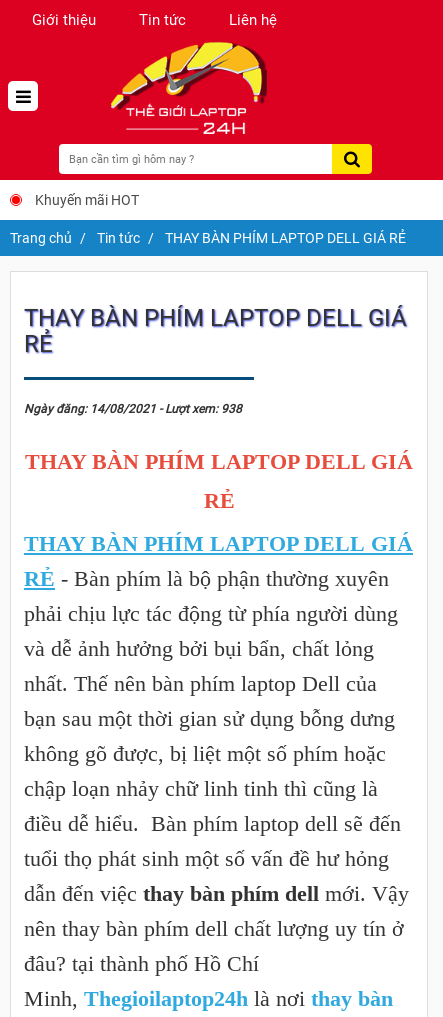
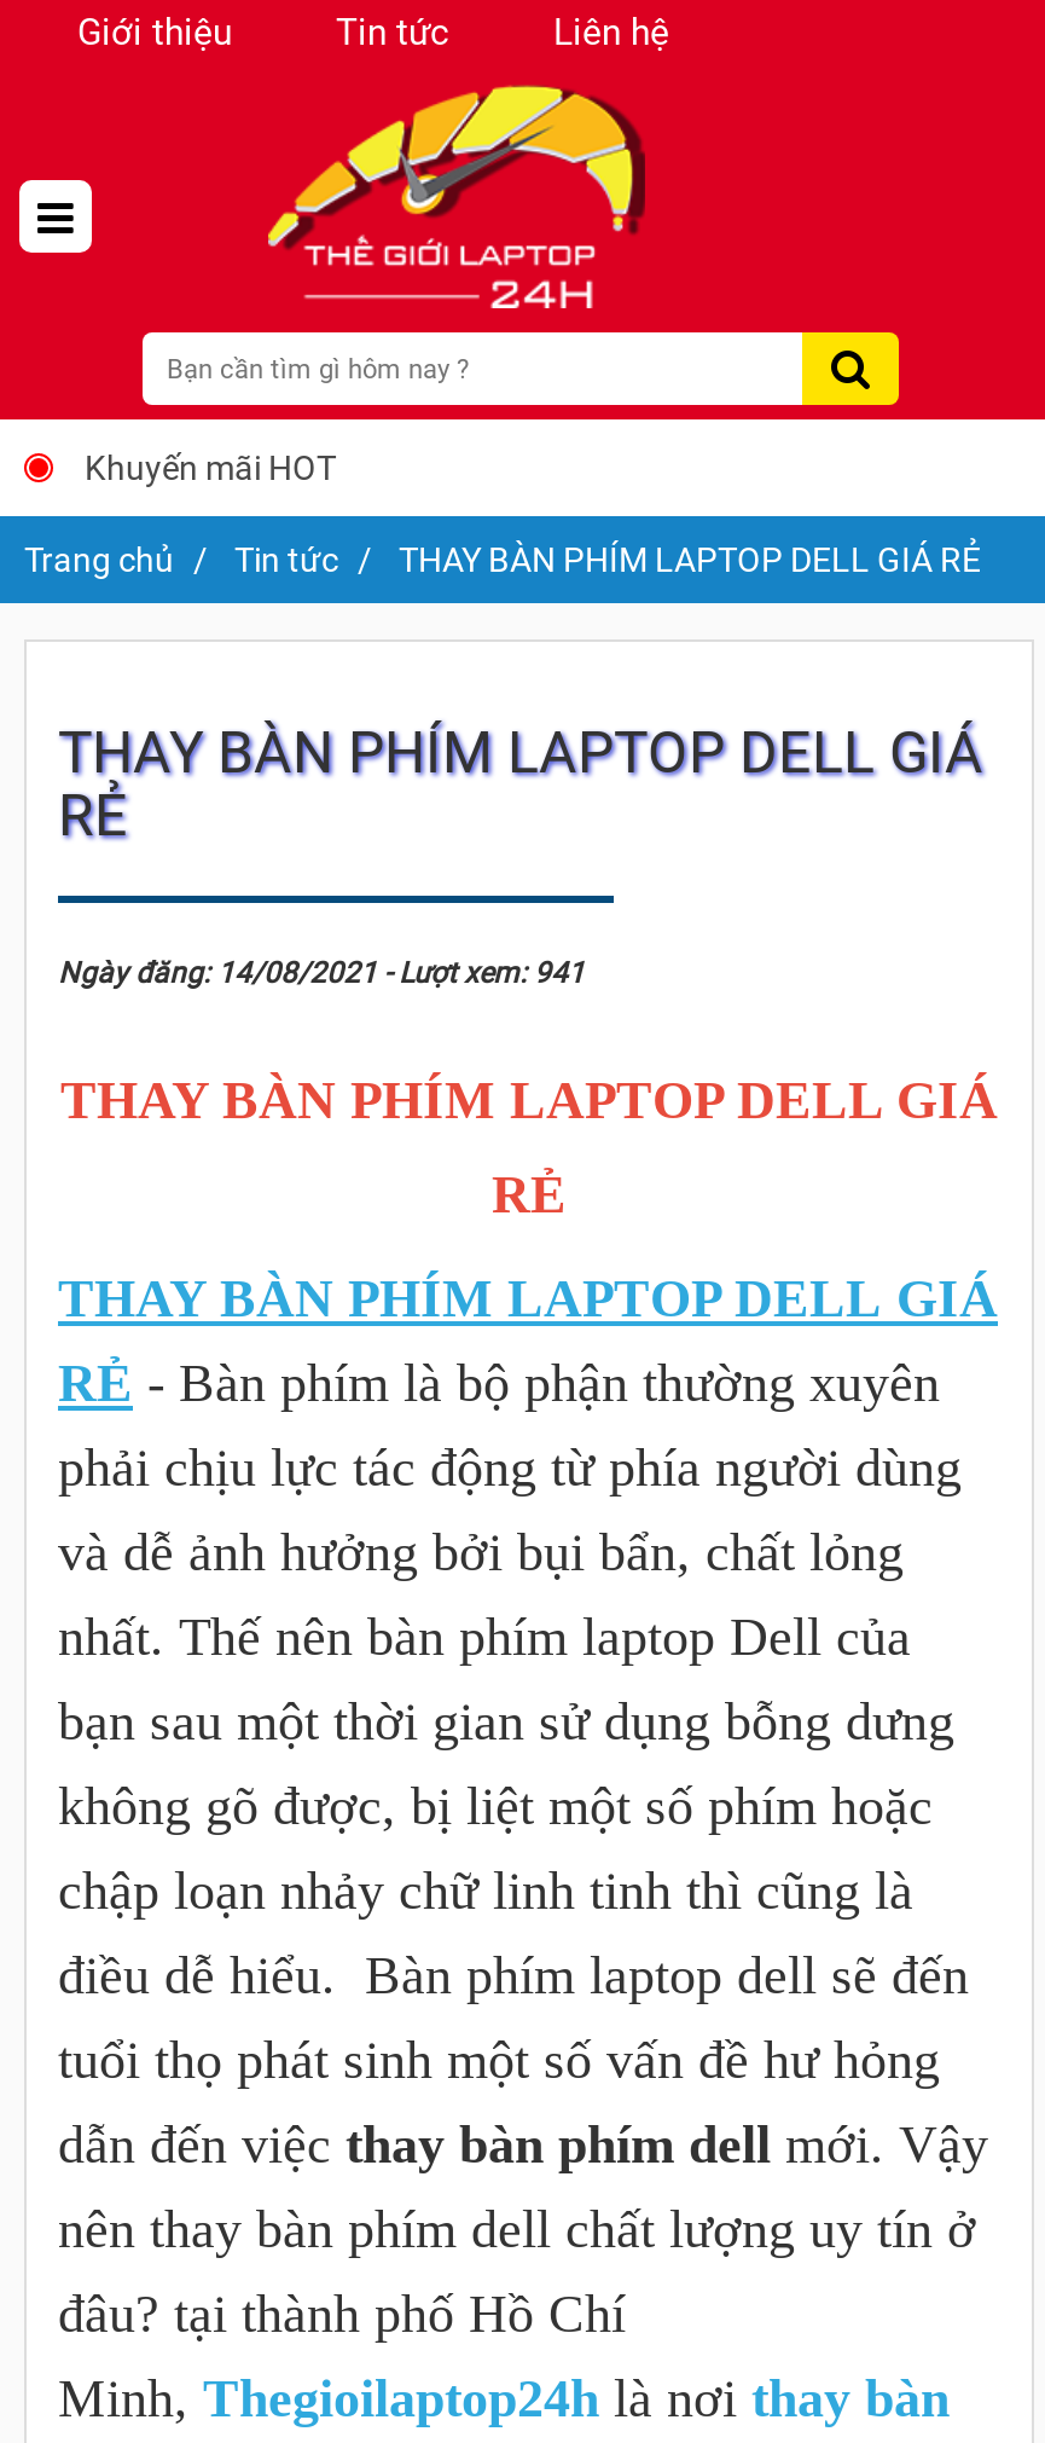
- Ngày đăng: 14/08/2021 - Lượt xem: 938
+ Ngày đăng: 14/08/2021 - Lượt xem: 941
